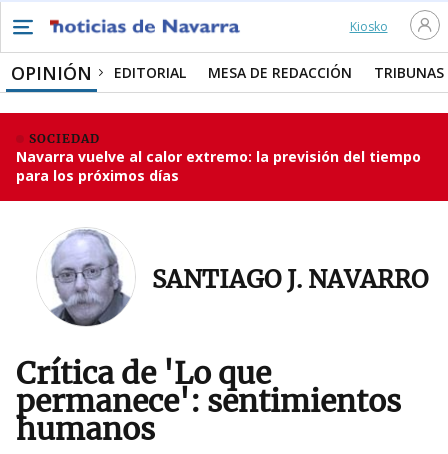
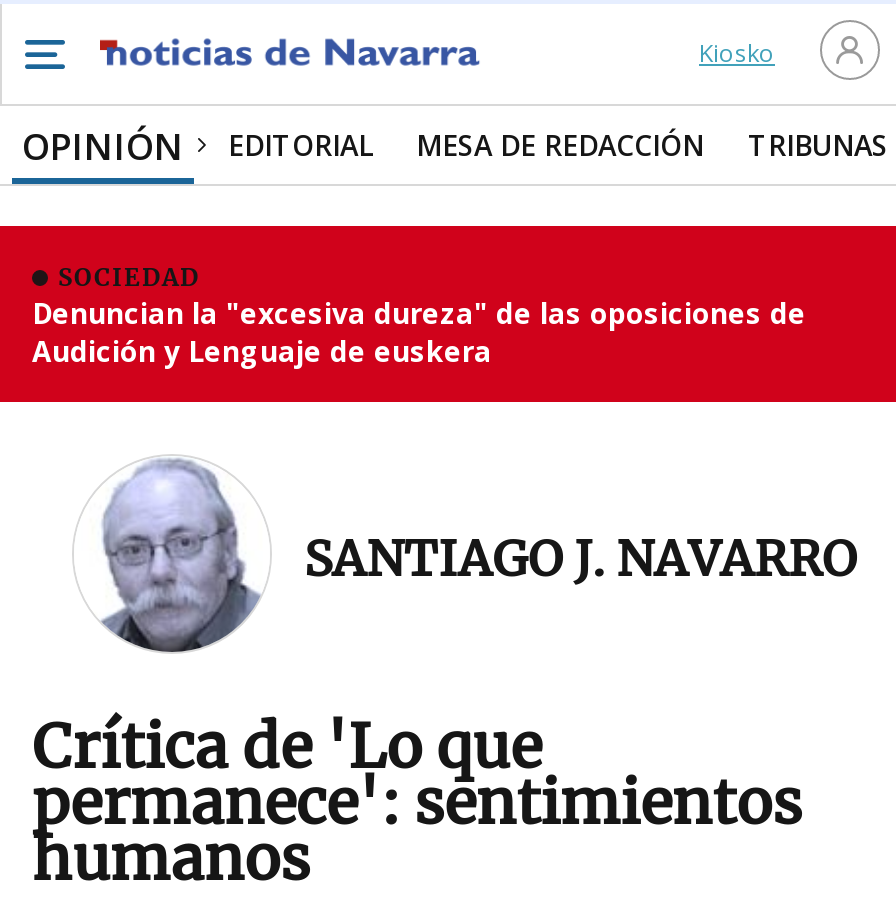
- Navarra vuelve al calor extremo: la previsión del tiempo
- para los próximos días
+ Denuncian la "excesiva dureza" de las oposiciones de
+ Audición y Lenguaje de euskera
